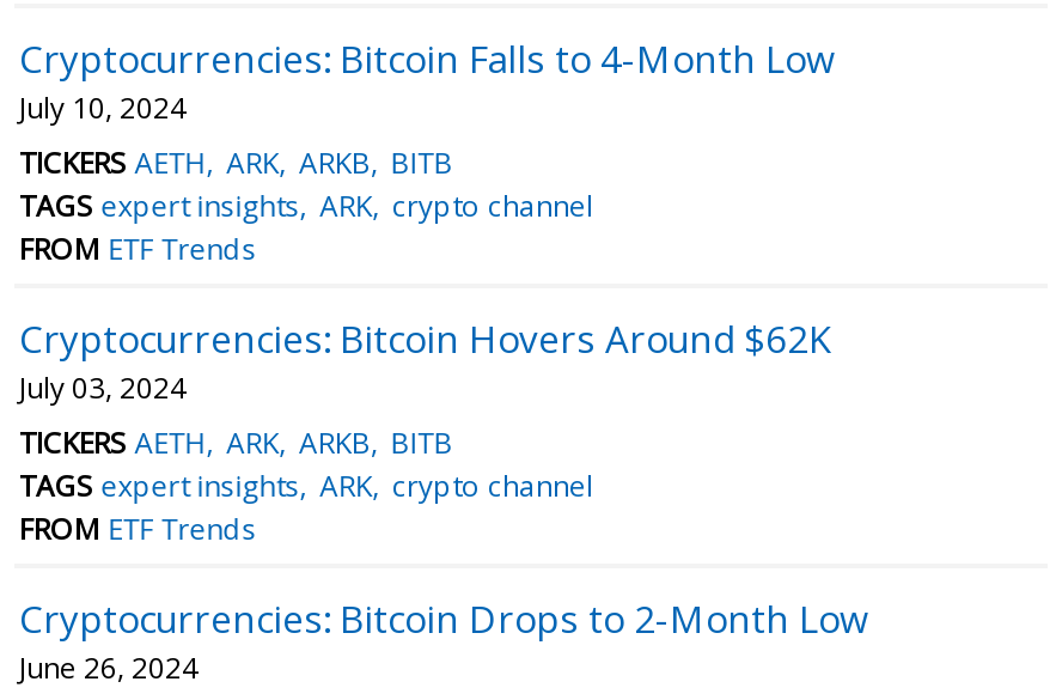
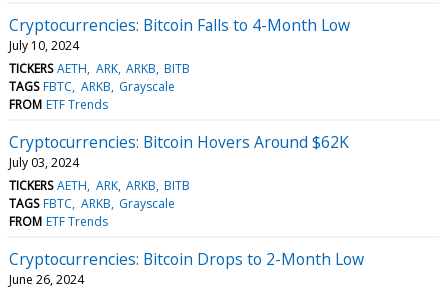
- TAGS expert insights ARK crypto channel
+ TAGS FBTC ARKB Grayscale

- TAGS expert insights ARK crypto channel
+ TAGS FBTC ARKB Grayscale
